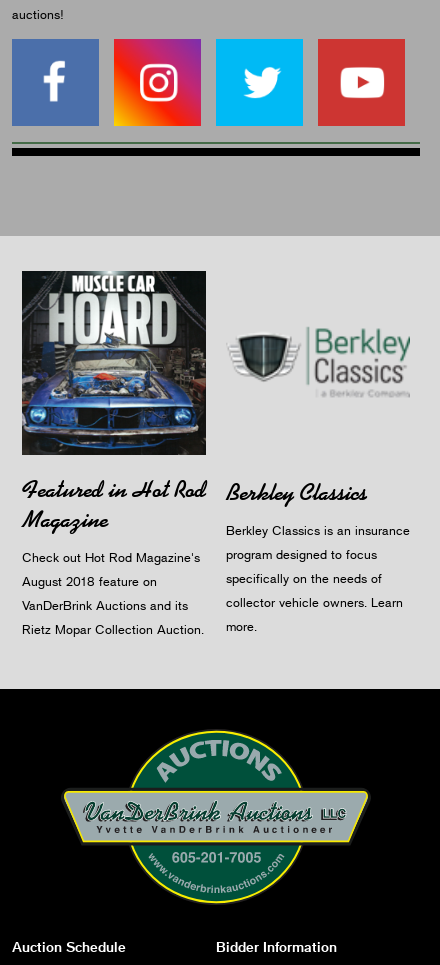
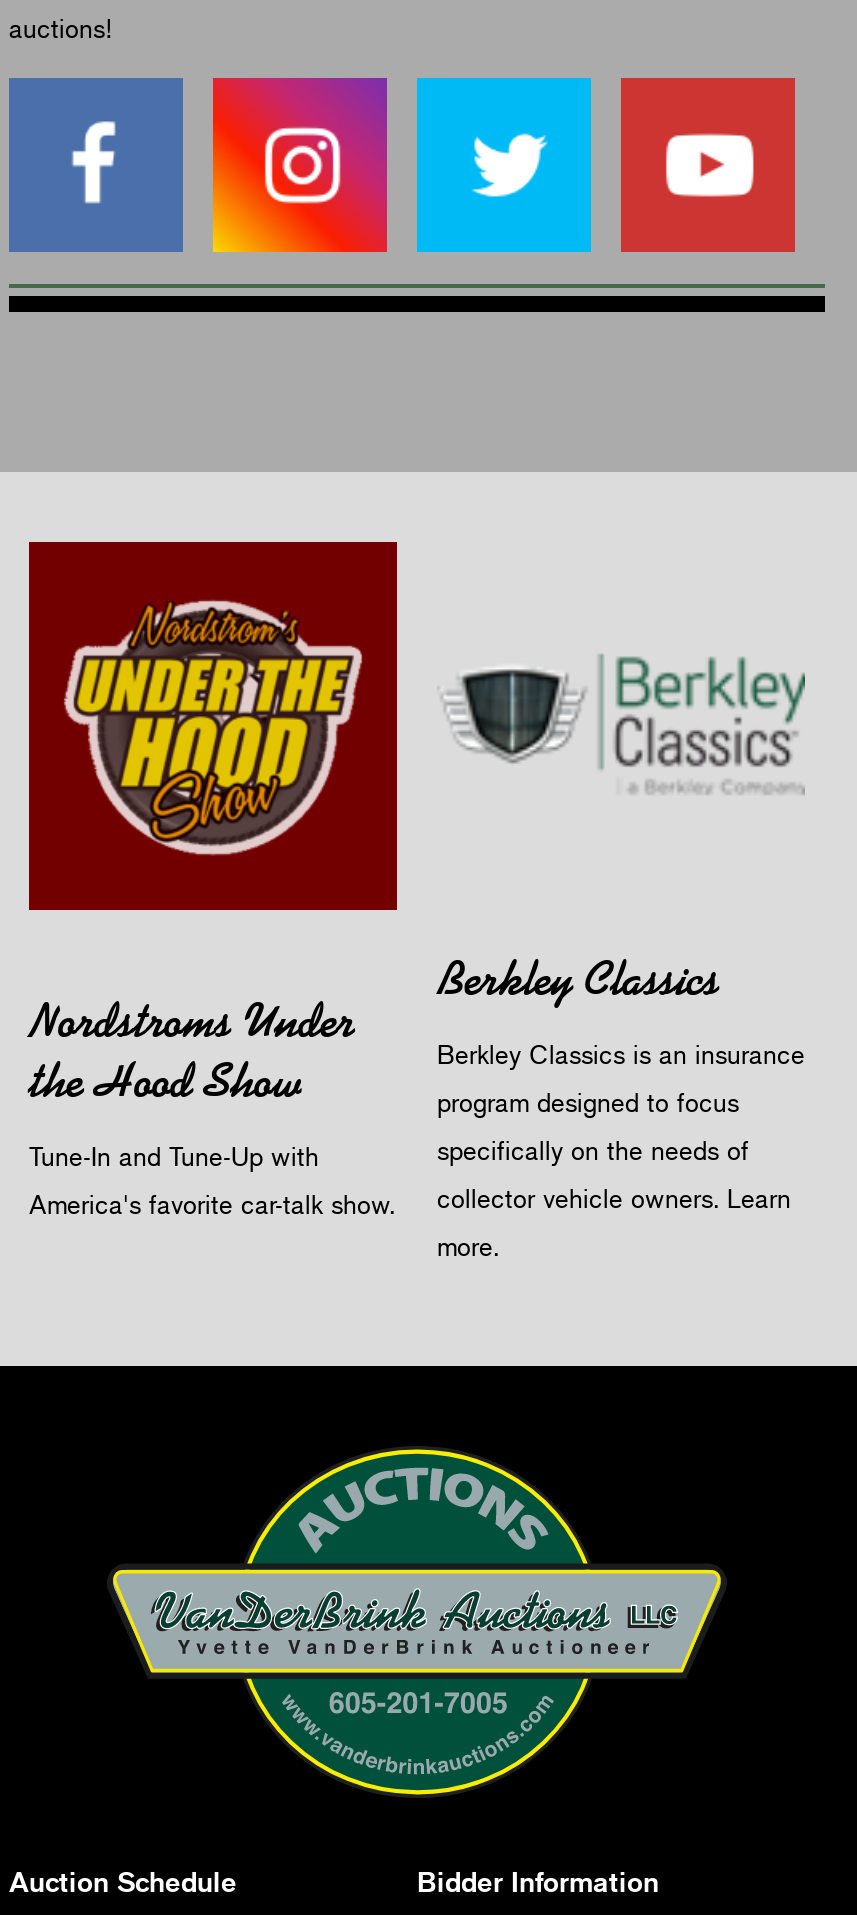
- [image]
+ [image]

- Featured in Hot Rod
- Magazine
- Check out Hot Rod Magazine's
- August 2018 feature on
- VanDerBrink Auctions and its
- Rietz Mopar Collection Auction.
+ Nordstroms Under
+ the Hood Show
+ Tune-In and Tune-Up with
+ America's favorite car-talk show.
